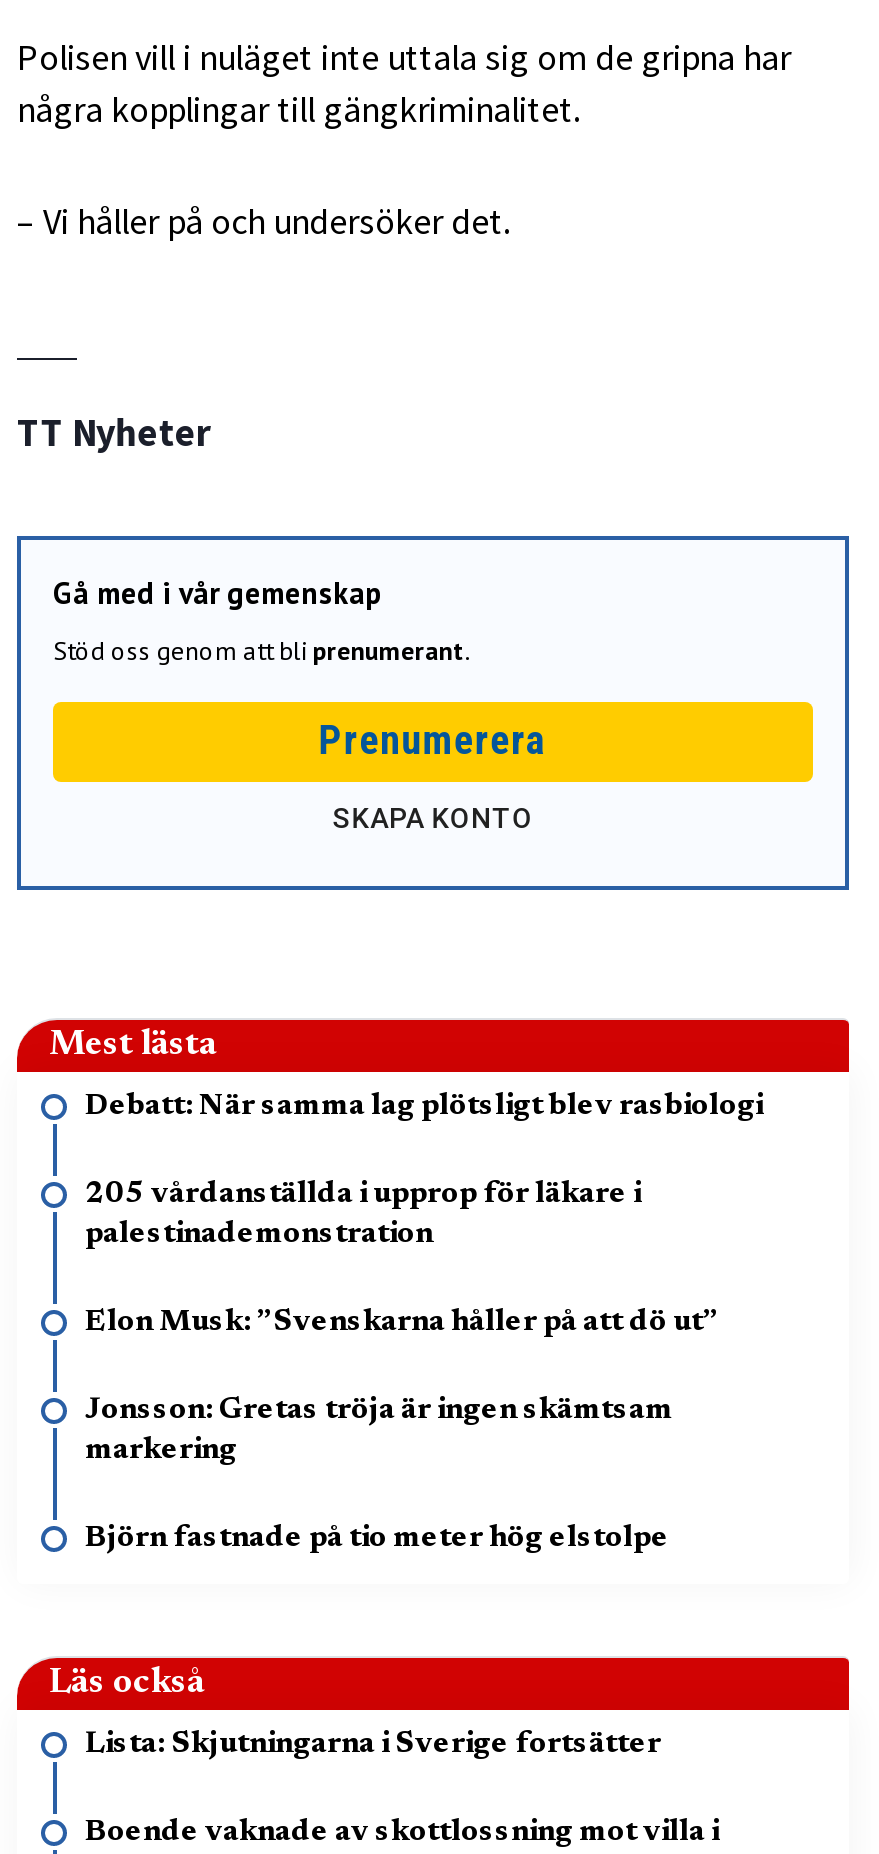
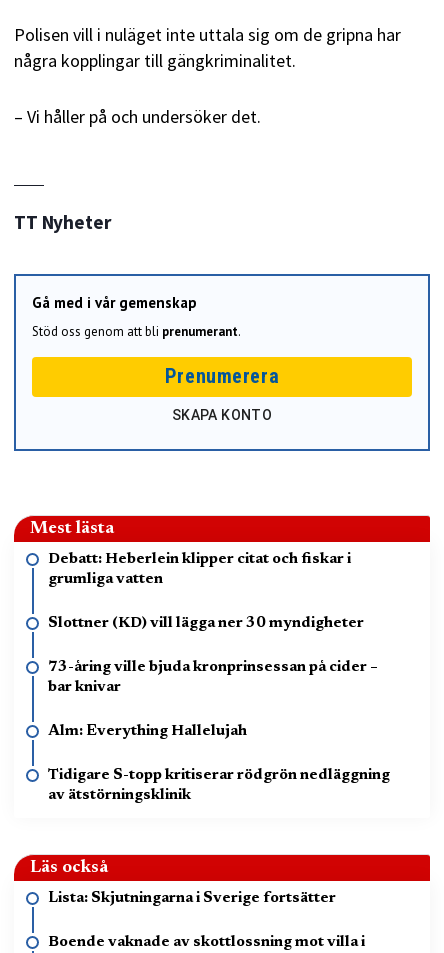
- Debatt: När samma lag plötsligt blev rasbiologi
+ Debatt: Heberlein klipper citat och fiskar i
+ grumliga vatten

- 205 vårdanställda i upprop för läkare i
- palestinademonstration
+ Slottner (KD) vill lägga ner 30 myndigheter

- Elon Musk: ”Svenskarna håller på att dö ut”
+ 73-åring ville bjuda kronprinsessan på cider –
+ bar knivar

- Jonsson: Gretas tröja är ingen skämtsam
- markering
+ Alm: Everything Hallelujah

- Björn fastnade på tio meter hög elstolpe
+ Tidigare S-topp kritiserar rödgrön nedläggning
+ av ätstörningsklinik
